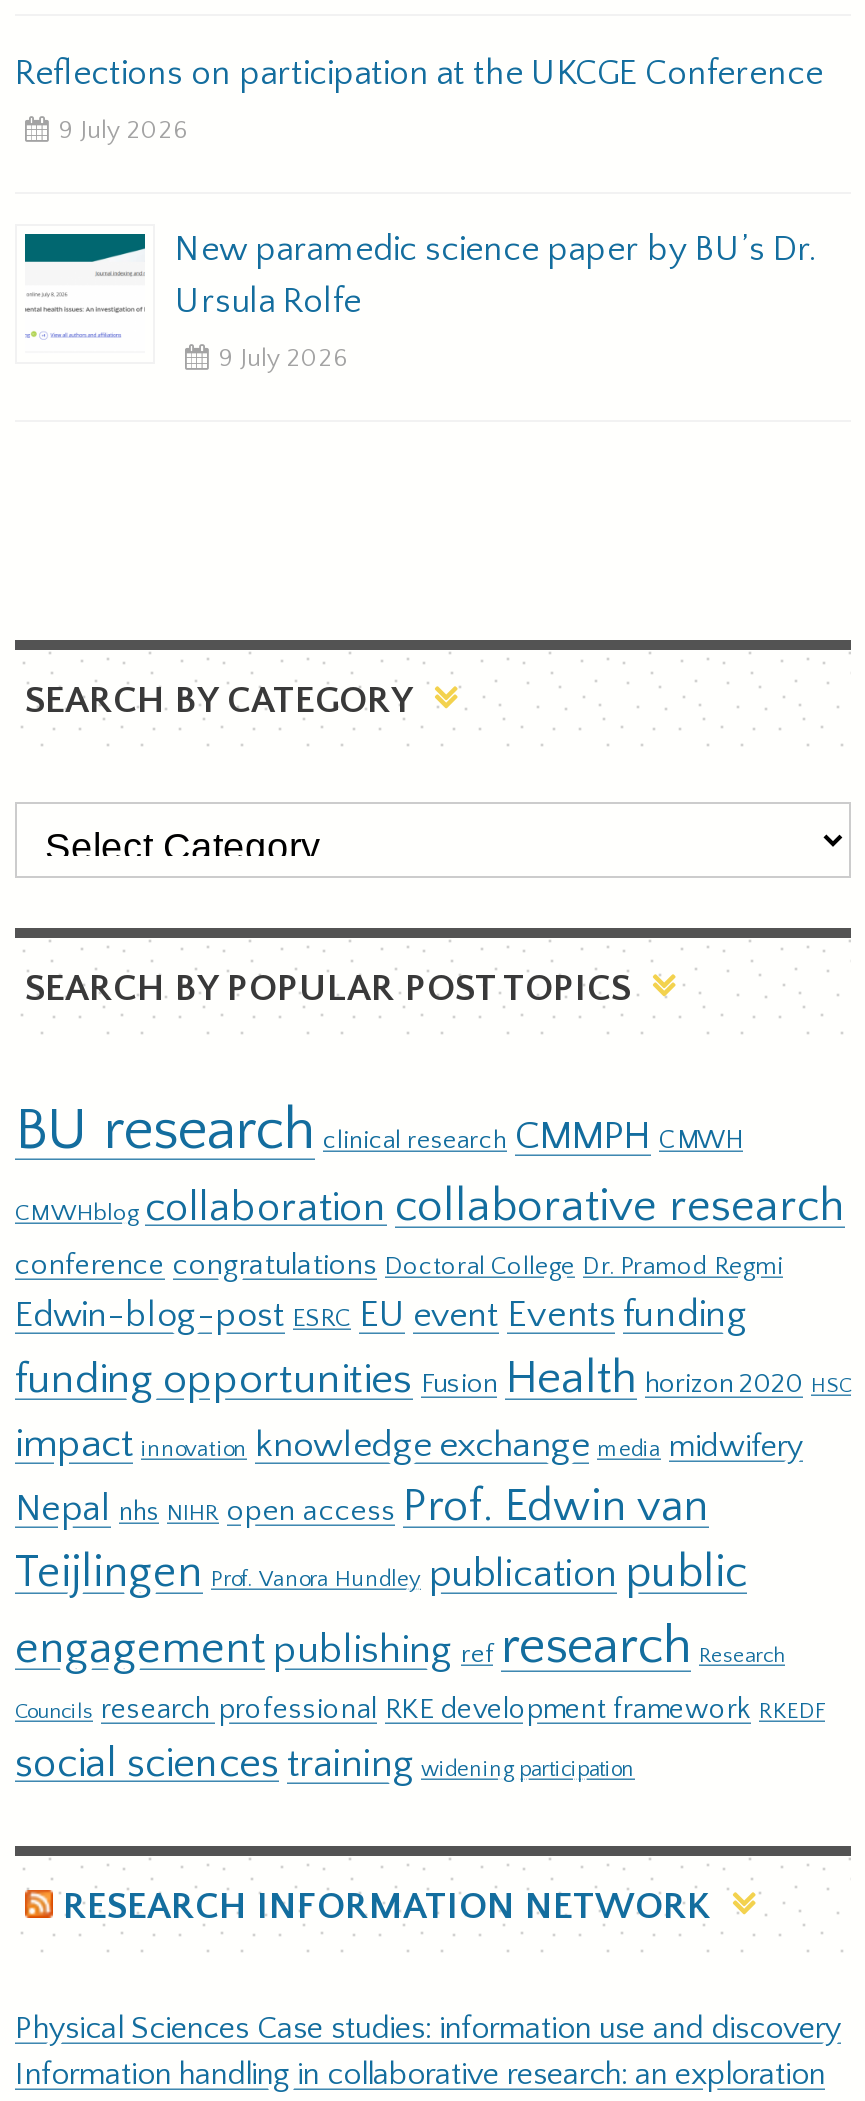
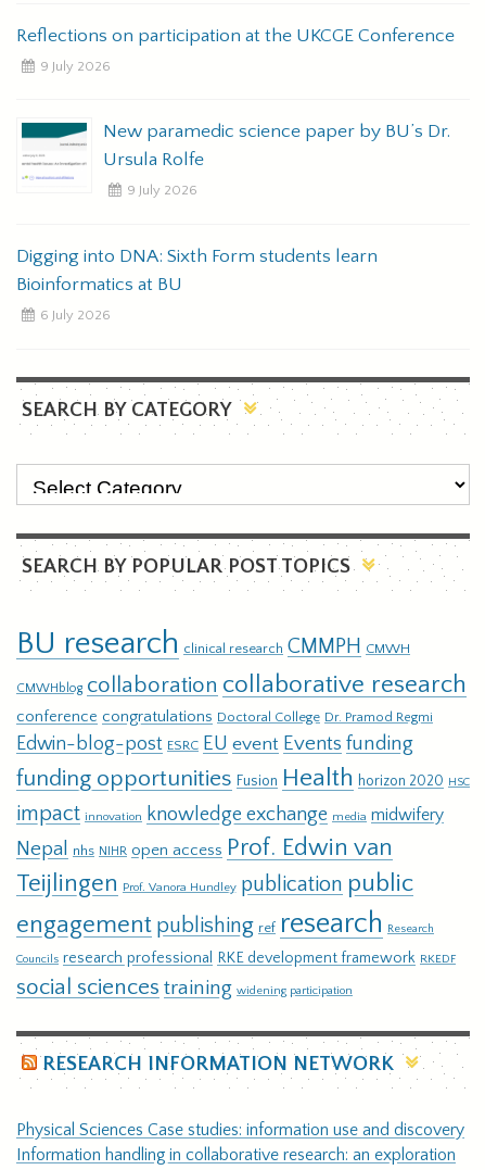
+ Digging into DNA: Sixth Form students learn
+ Bioinformatics at BU
+ 6 July 2026
